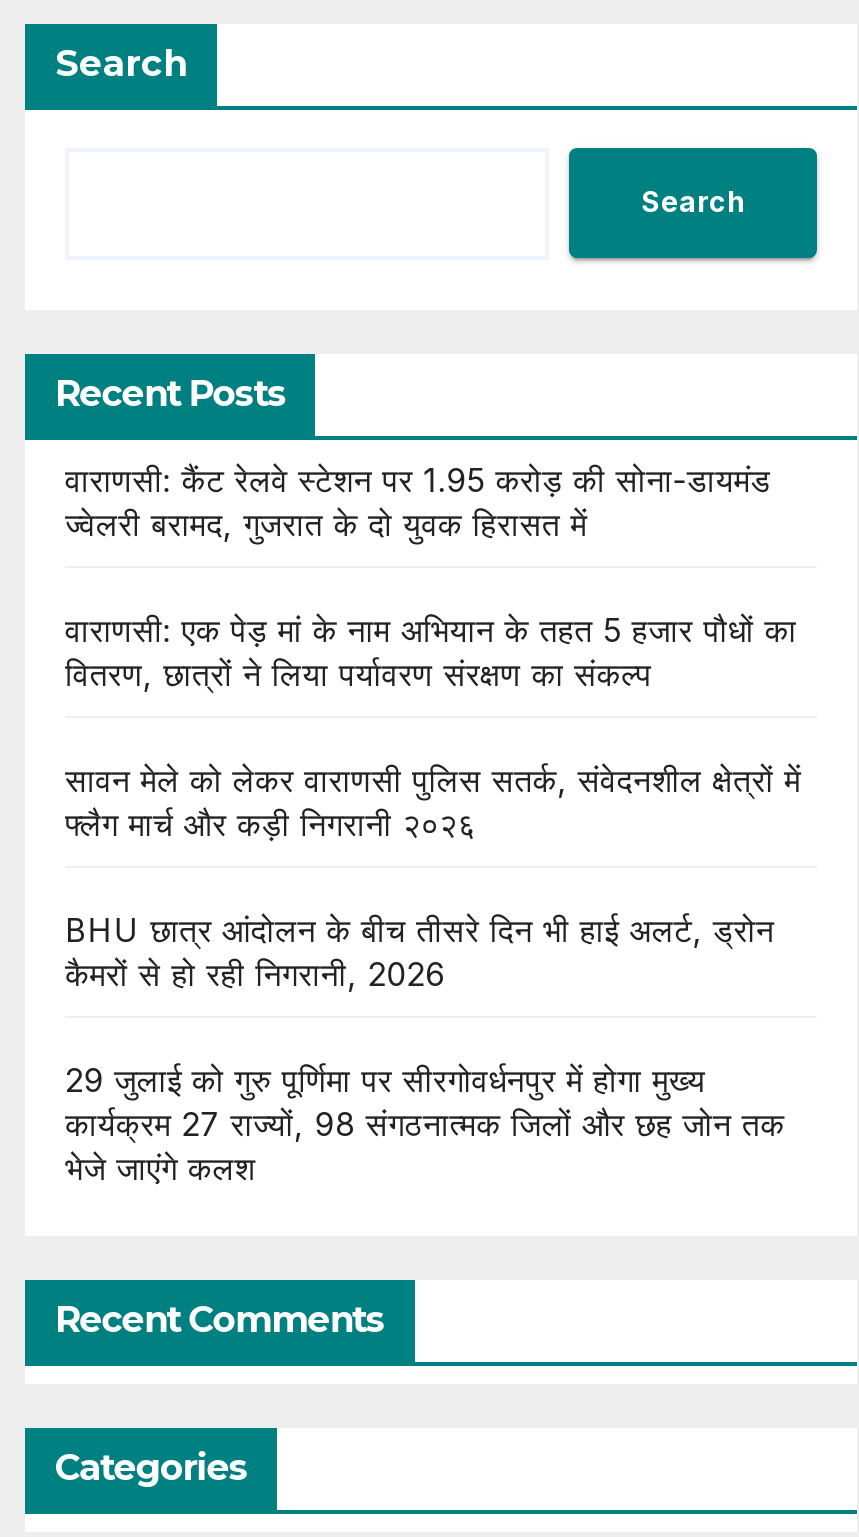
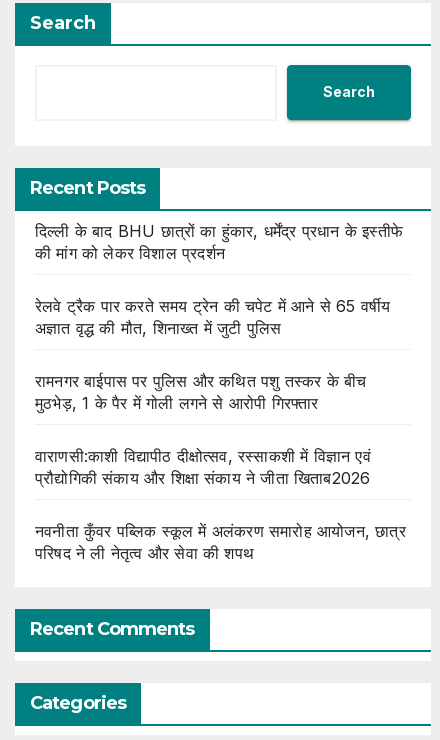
- वाराणसी: कैंट रेलवे स्टेशन पर 1.95 करोड़ की सोना-डायमंड
- ज्वेलरी बरामद, गुजरात के दो युवक हिरासत में
+ दिल्ली के बाद BHU छात्रों का हुंकार, धर्मेंद्र प्रधान के इस्तीफे
+ की मांग को लेकर विशाल प्रदर्शन

- वाराणसी: एक पेड़ मां के नाम अभियान के तहत 5 हजार पौधों का
- वितरण, छात्रों ने लिया पर्यावरण संरक्षण का संकल्प
+ रेलवे ट्रैक पार करते समय ट्रेन की चपेट में आने से 65 वर्षीय
+ अज्ञात वृद्ध की मौत, शिनाख्त में जुटी पुलिस

- सावन मेले को लेकर वाराणसी पुलिस सतर्क, संवेदनशील क्षेत्रों में
- फ्लैग मार्च और कड़ी निगरानी २०२६
+ रामनगर बाईपास पर पुलिस और कथित पशु तस्कर के बीच
+ मुठभेड़, 1 के पैर में गोली लगने से आरोपी गिरफ्तार

- BHU छात्र आंदोलन के बीच तीसरे दिन भी हाई अलर्ट, ड्रोन
- कैमरों से हो रही निगरानी, 2026
+ वाराणसी:काशी विद्यापीठ दीक्षोत्सव, रस्साकशी में विज्ञान एवं
+ प्रौद्योगिकी संकाय और शिक्षा संकाय ने जीता खिताब2026

- 29 जुलाई को गुरु पूर्णिमा पर सीरगोवर्धनपुर में होगा मुख्य
- कार्यक्रम 27 राज्यों, 98 संगठनात्मक जिलों और छह जोन तक
- भेजे जाएंगे कलश
+ नवनीता कुँवर पब्लिक स्कूल में अलंकरण समारोह आयोजन, छात्र
+ परिषद ने ली नेतृत्व और सेवा की शपथ
